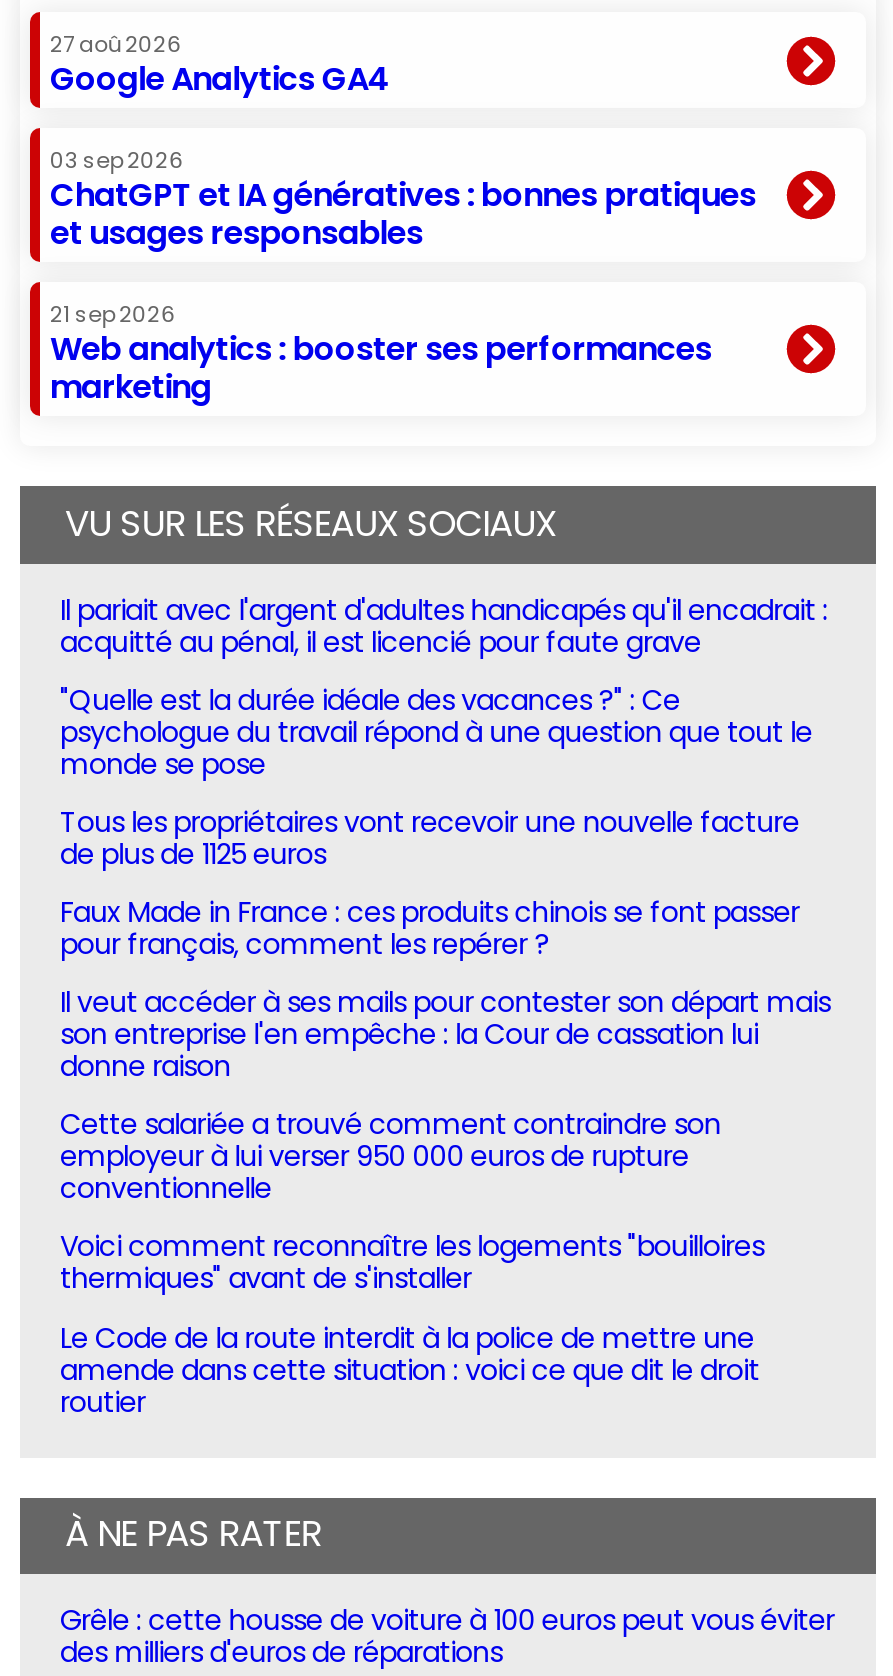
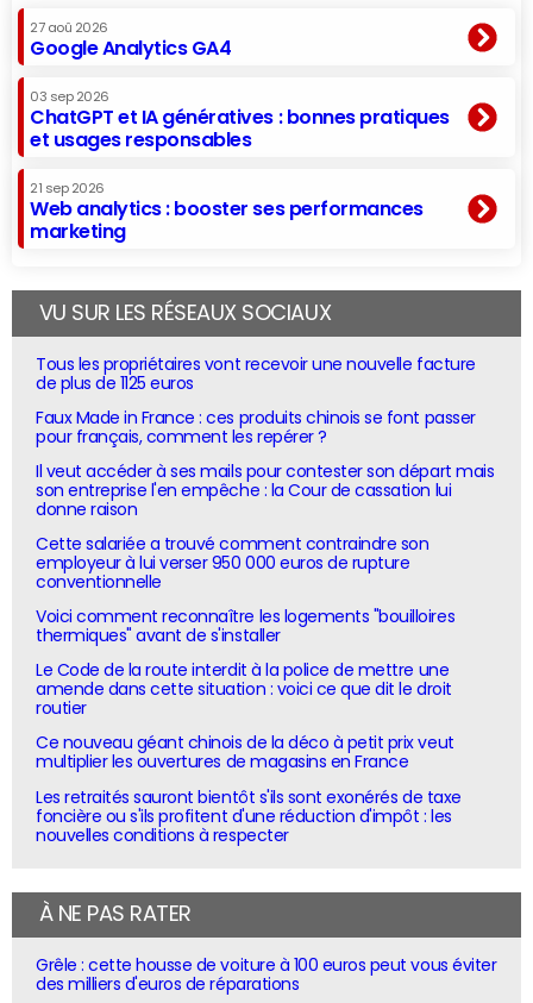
- Il pariait avec l'argent d'adultes handicapés qu'il encadrait :
- acquitté au pénal, il est licencié pour faute grave
- "Quelle est la durée idéale des vacances ?" : Ce
- psychologue du travail répond à une question que tout le
- monde se pose

moved up: Tous les propriétaires vont recevoir une nouvelle facture | de plus de 1125 euros | Faux Made in France : ces produits chinois se font passer | ... | amende dans cette situation : voici ce que dit le droit | routier

+ Ce nouveau géant chinois de la déco à petit prix veut
+ multiplier les ouvertures de magasins en France
+ Les retraités sauront bientôt s'ils sont exonérés de taxe
+ foncière ou s'ils profitent d'une réduction d'impôt : les
+ nouvelles conditions à respecter
